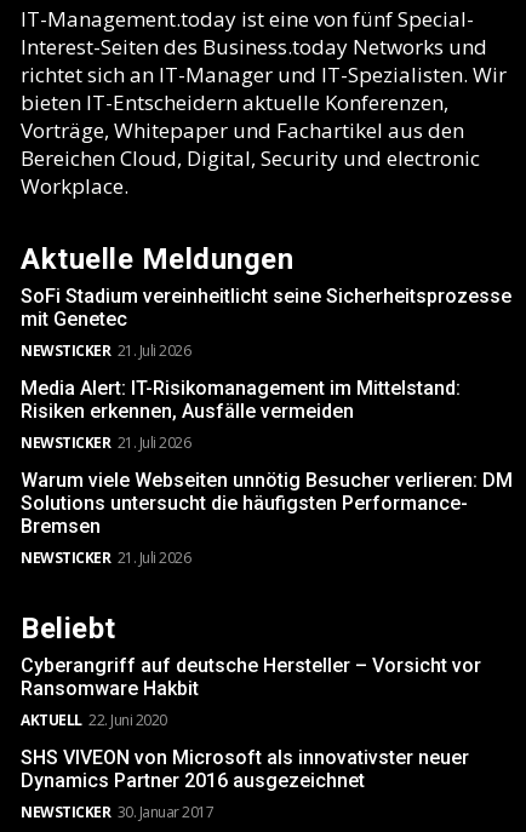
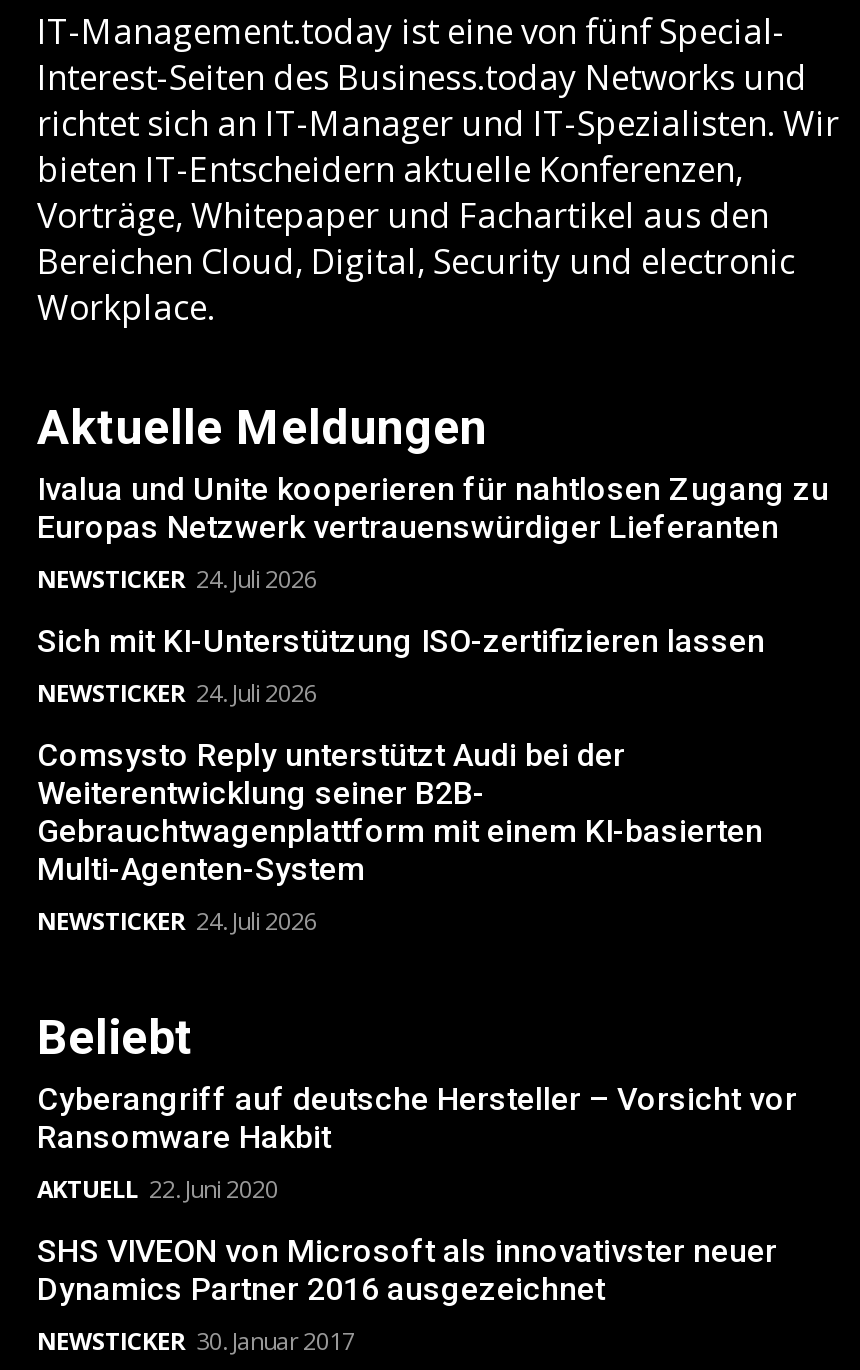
- SoFi Stadium vereinheitlicht seine Sicherheitsprozesse
- mit Genetec
- NEWSTICKER 21. Juli 2026
+ Ivalua und Unite kooperieren für nahtlosen Zugang zu
+ Europas Netzwerk vertrauenswürdiger Lieferanten
+ NEWSTICKER 24. Juli 2026

- Media Alert: IT-Risikomanagement im Mittelstand:
- Risiken erkennen, Ausfälle vermeiden
- NEWSTICKER 21. Juli 2026
+ Sich mit KI-Unterstützung ISO-zertifizieren lassen
+ NEWSTICKER 24. Juli 2026

- Warum viele Webseiten unnötig Besucher verlieren: DM
- Solutions untersucht die häufigsten Performance-
- Bremsen
- NEWSTICKER 21. Juli 2026
+ Comsysto Reply unterstützt Audi bei der
+ Weiterentwicklung seiner B2B-
+ Gebrauchtwagenplattform mit einem KI-basierten
+ Multi-Agenten-System
+ NEWSTICKER 24. Juli 2026
